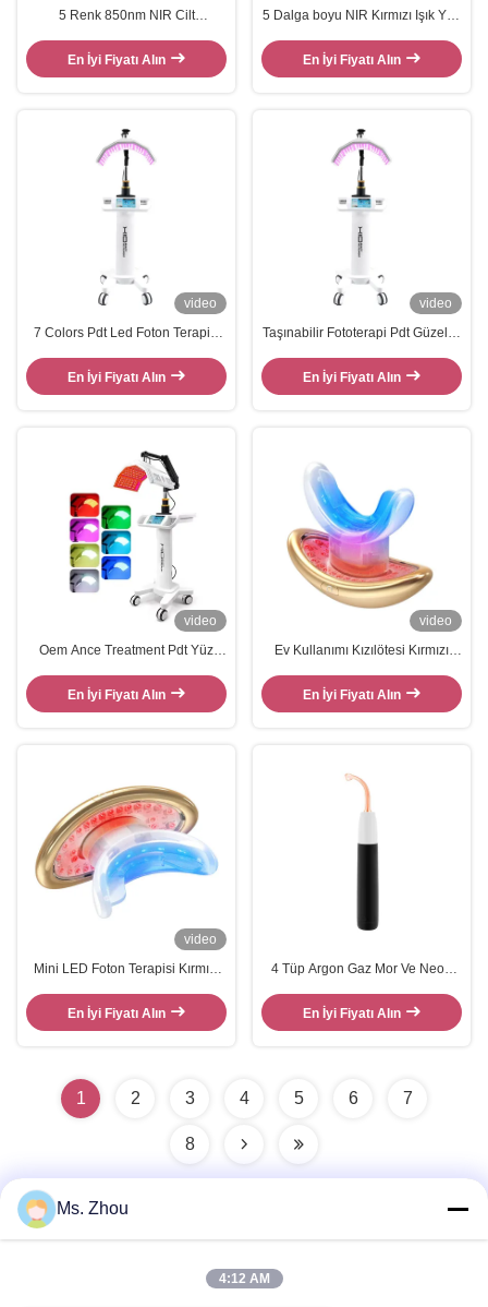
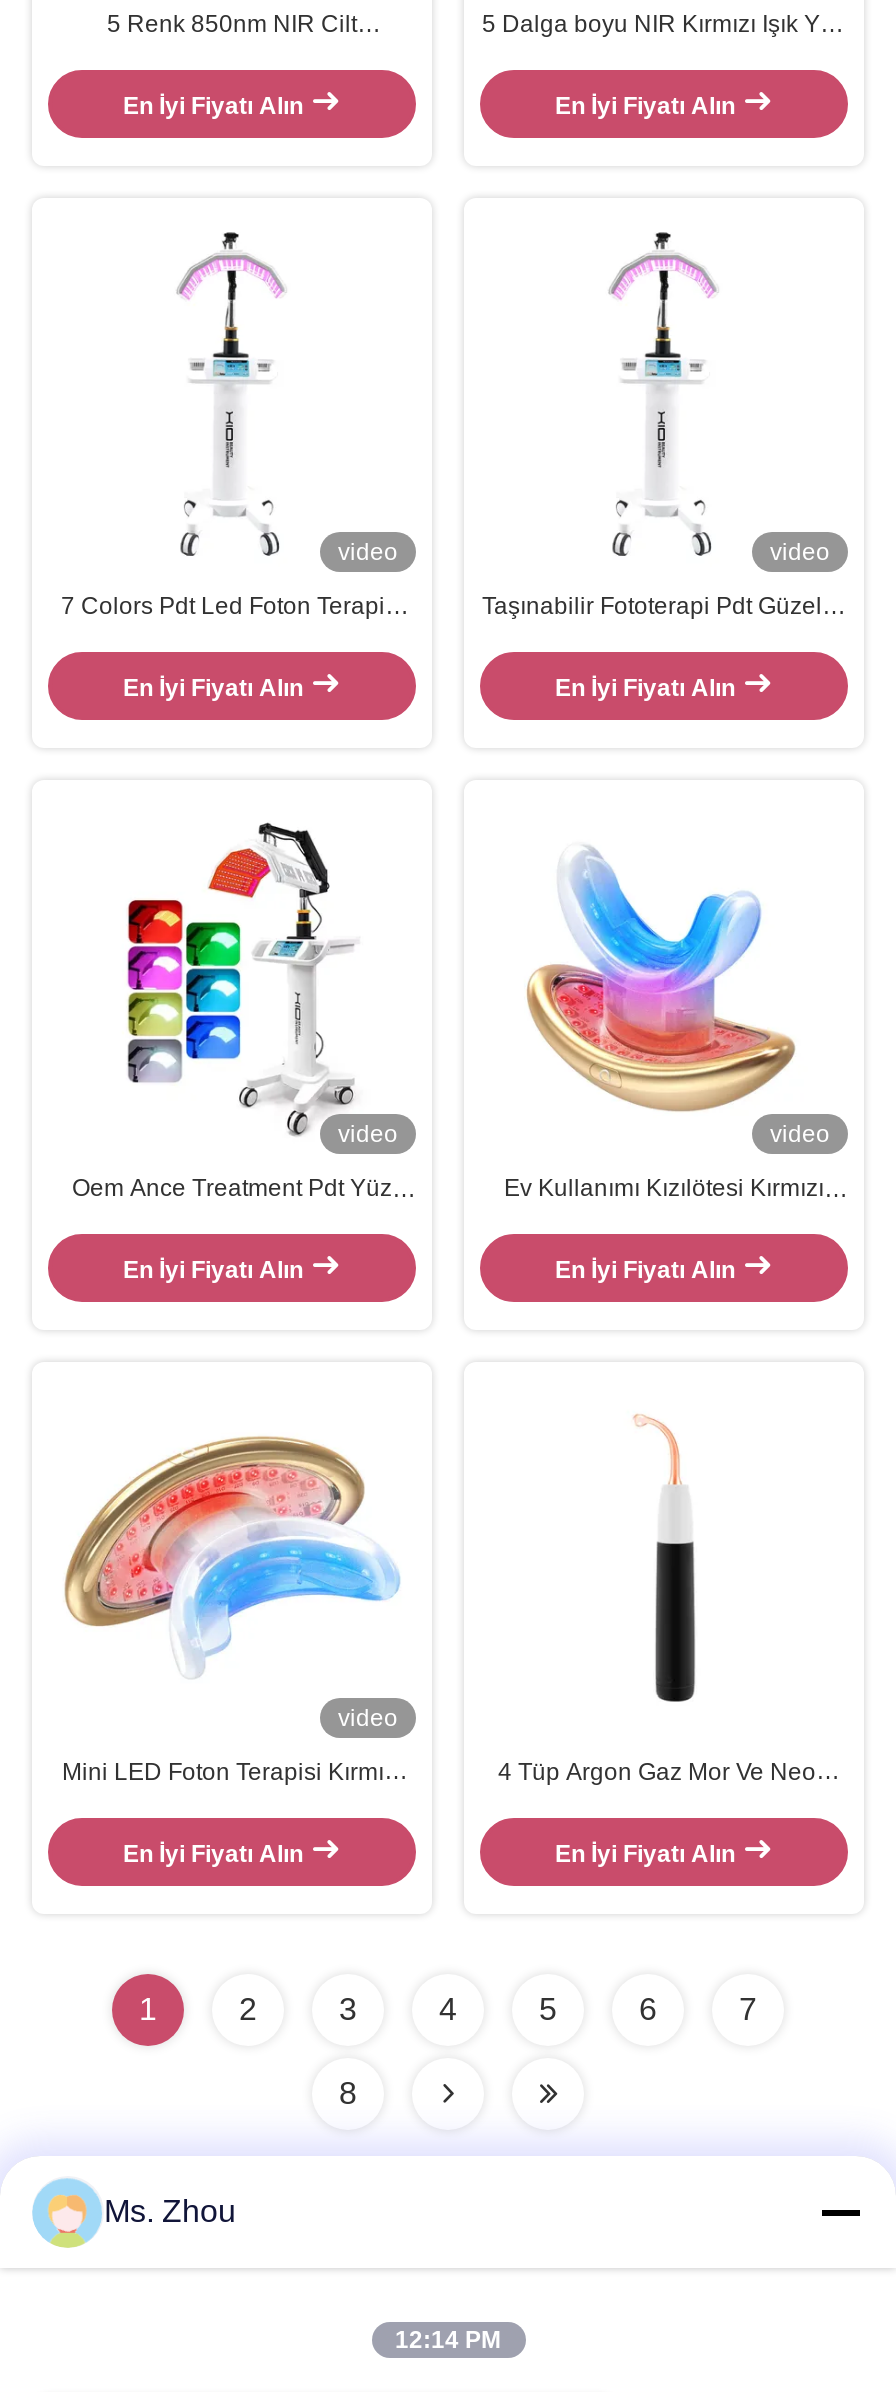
- 4:12 AM
+ 12:14 PM
